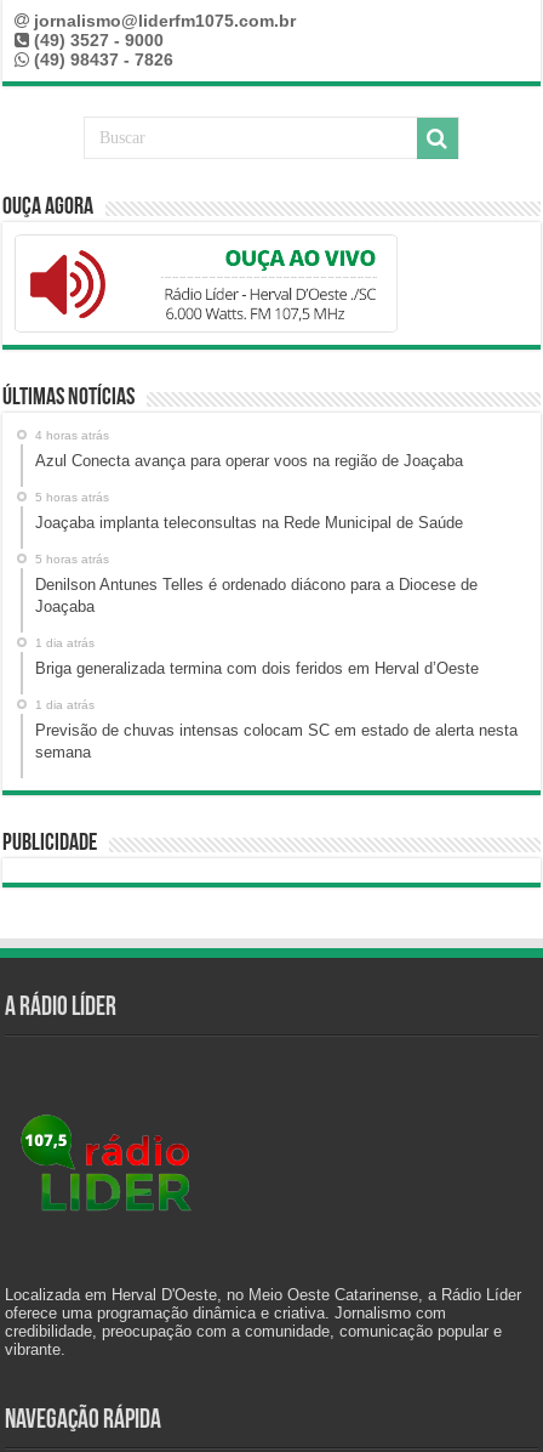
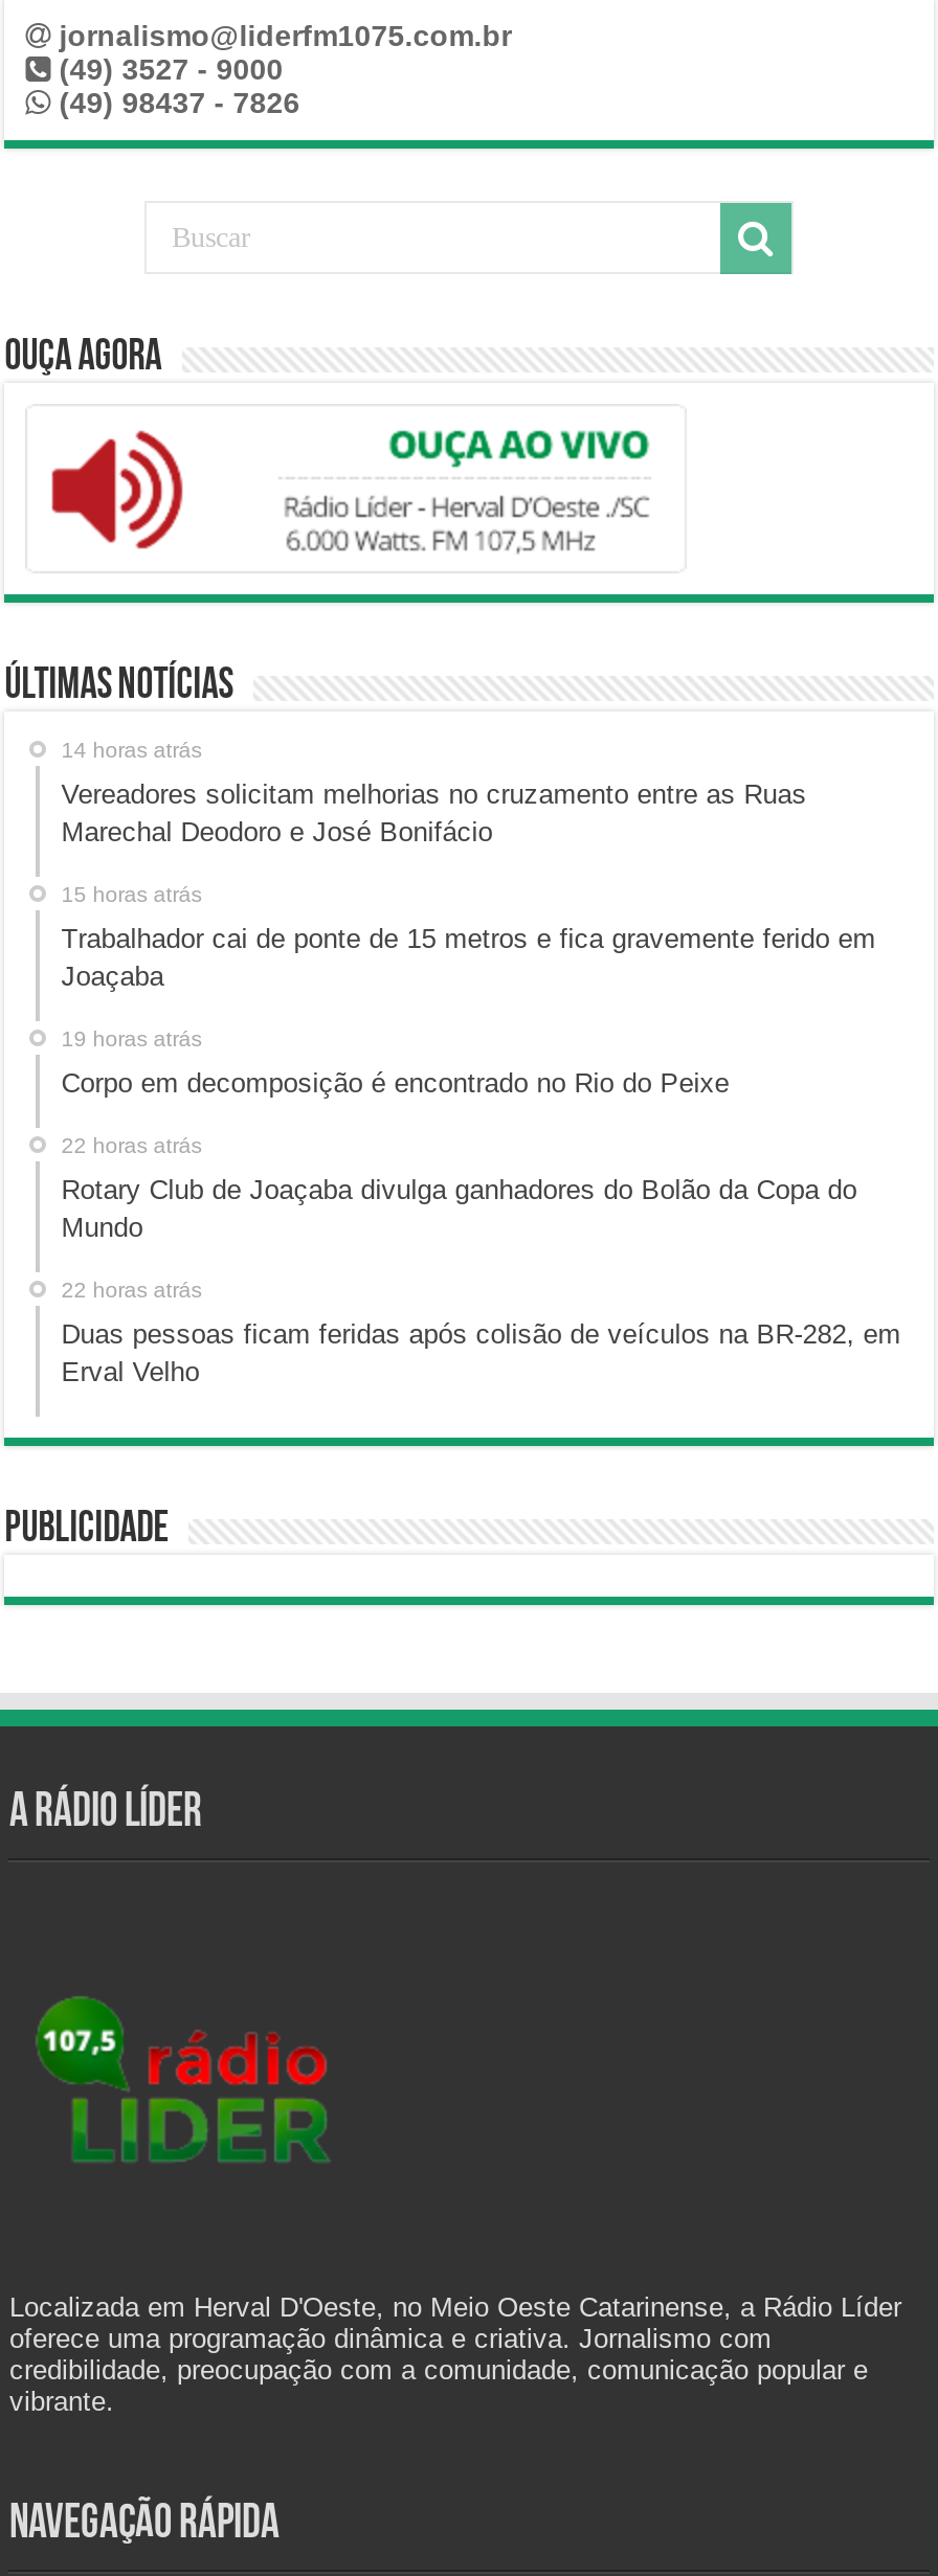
- 4 horas atrás
- Azul Conecta avança para operar voos na região de Joaçaba
- 5 horas atrás
- Joaçaba implanta teleconsultas na Rede Municipal de Saúde
- 5 horas atrás
- Denilson Antunes Telles é ordenado diácono para a Diocese de
+ 14 horas atrás
+ Vereadores solicitam melhorias no cruzamento entre as Ruas
+ Marechal Deodoro e José Bonifácio
+ 15 horas atrás
+ Trabalhador cai de ponte de 15 metros e fica gravemente ferido em

moved up: Joaçaba

- 1 dia atrás
- Briga generalizada termina com dois feridos em Herval d’Oeste
- 1 dia atrás
- Previsão de chuvas intensas colocam SC em estado de alerta nesta
- semana
+ 19 horas atrás
+ Corpo em decomposição é encontrado no Rio do Peixe
+ 22 horas atrás
+ Rotary Club de Joaçaba divulga ganhadores do Bolão da Copa do
+ Mundo
+ 22 horas atrás
+ Duas pessoas ficam feridas após colisão de veículos na BR-282, em
+ Erval Velho
